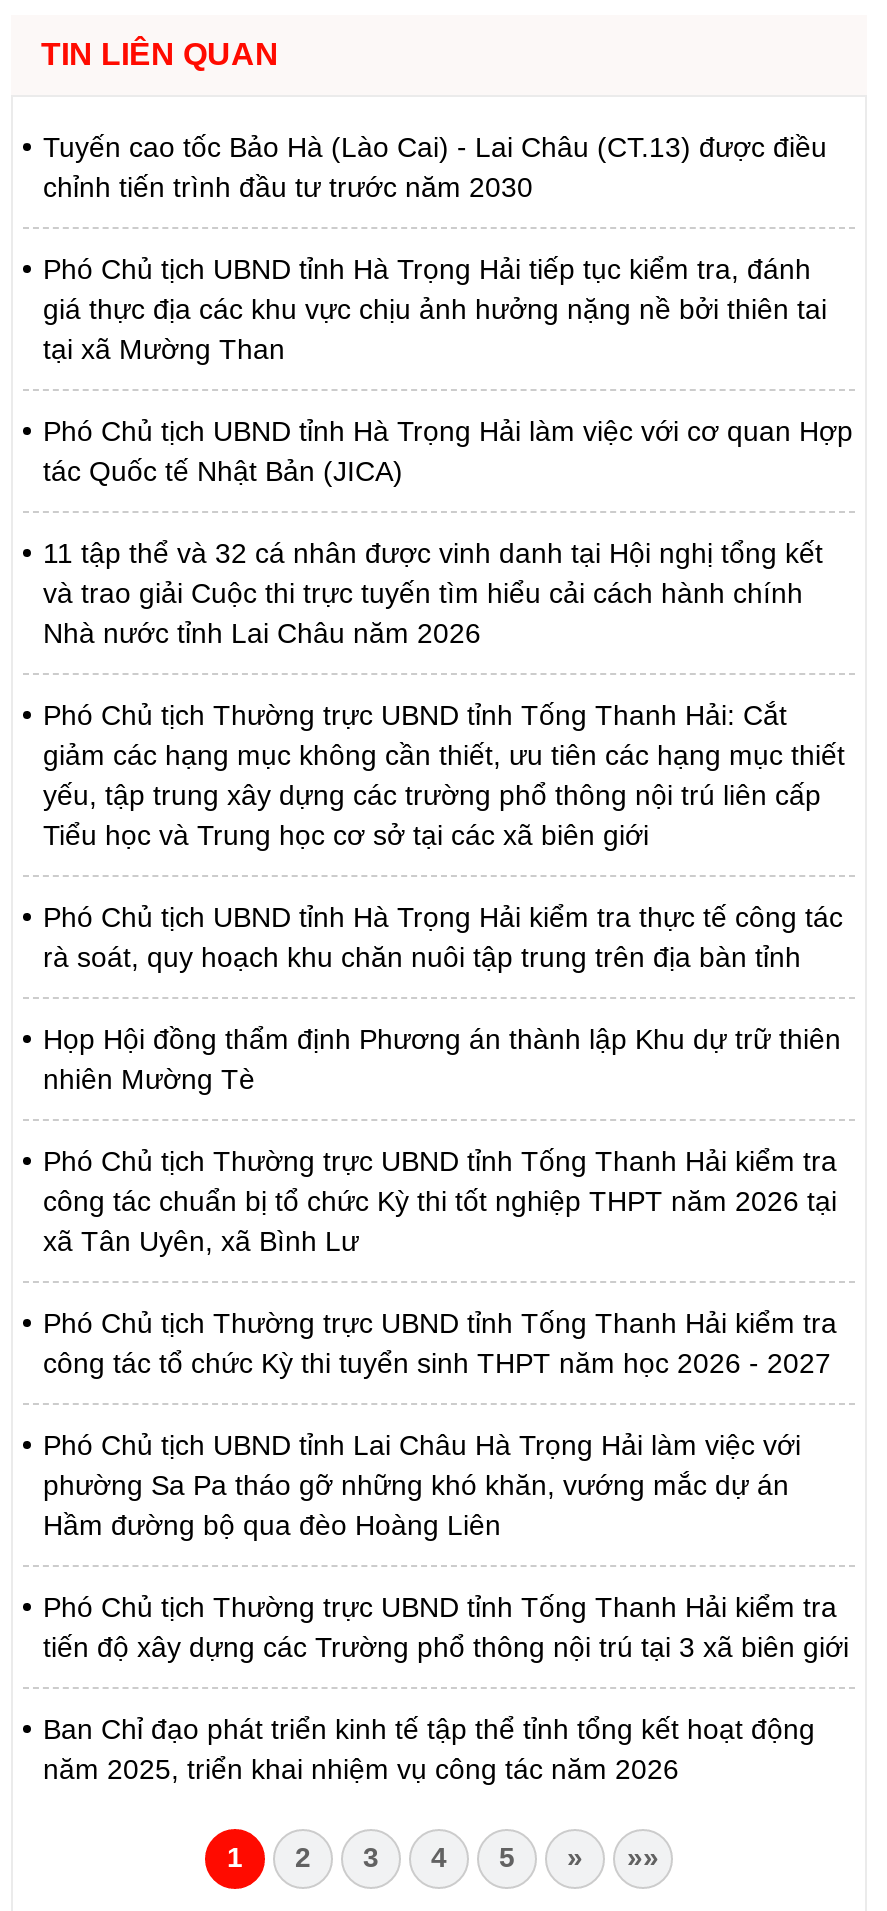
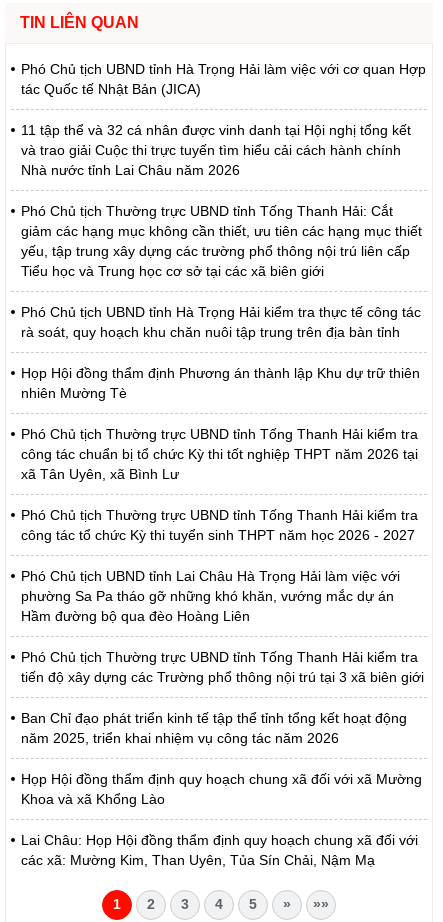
- Tuyến cao tốc Bảo Hà (Lào Cai) - Lai Châu (CT.13) được điều
- chỉnh tiến trình đầu tư trước năm 2030
- Phó Chủ tịch UBND tỉnh Hà Trọng Hải tiếp tục kiểm tra, đánh
- giá thực địa các khu vực chịu ảnh hưởng nặng nề bởi thiên tai
- tại xã Mường Than

moved up: Phó Chủ tịch UBND tỉnh Hà Trọng Hải làm việc với cơ quan Hợp | tác Quốc tế Nhật Bản (JICA) | 11 tập thể và 32 cá nhân được vinh danh tại Hội nghị tổng kết | ... | Ban Chỉ đạo phát triển kinh tế tập thể tỉnh tổng kết hoạt động | năm 2025, triển khai nhiệm vụ công tác năm 2026

+ Họp Hội đồng thẩm định quy hoạch chung xã đối với xã Mường
+ Khoa và xã Khổng Lào
+ Lai Châu: Họp Hội đồng thẩm định quy hoạch chung xã đối với
+ các xã: Mường Kim, Than Uyên, Tủa Sín Chải, Nậm Mạ
